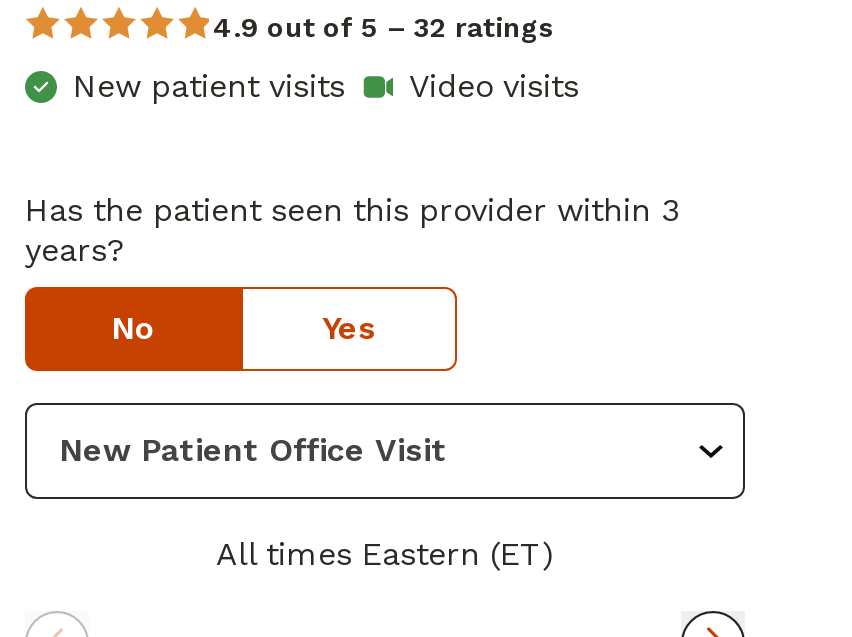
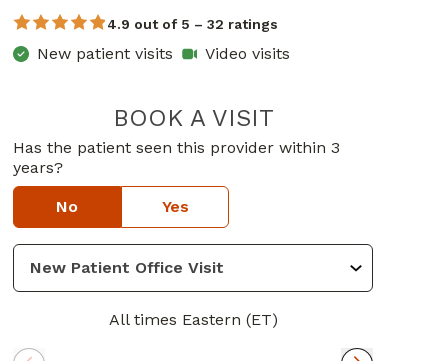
+ BOOK A VISIT
